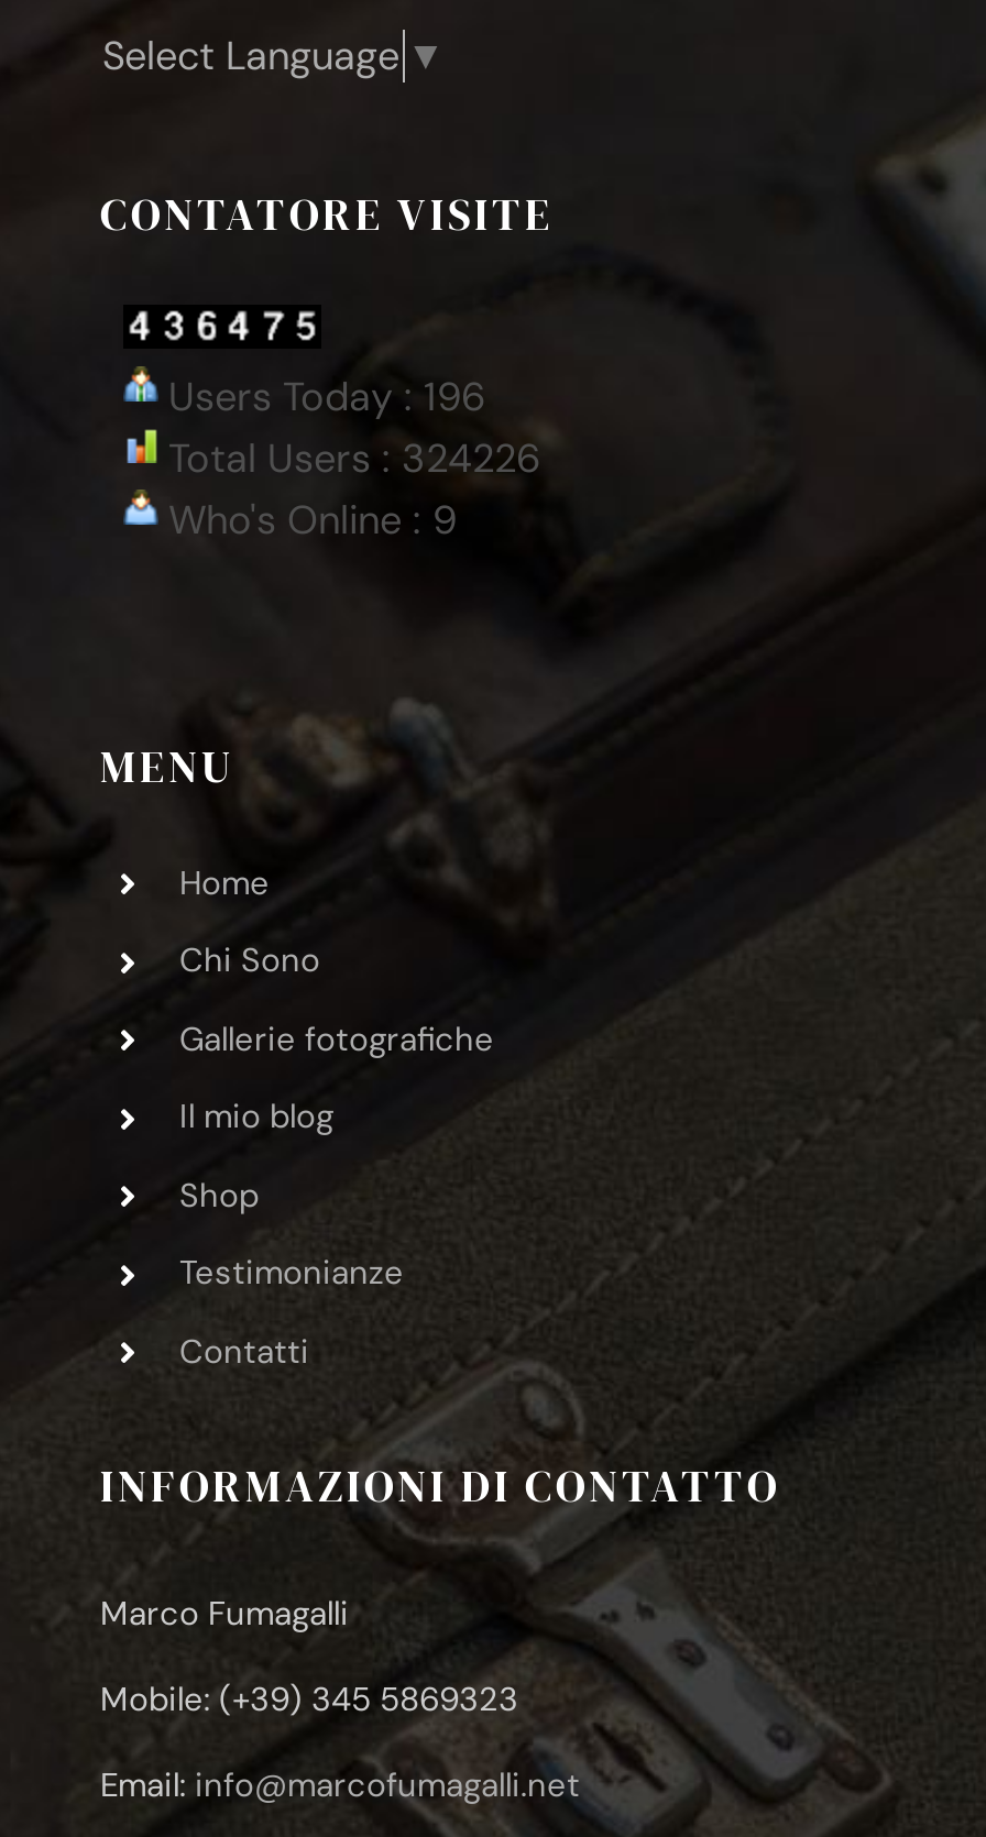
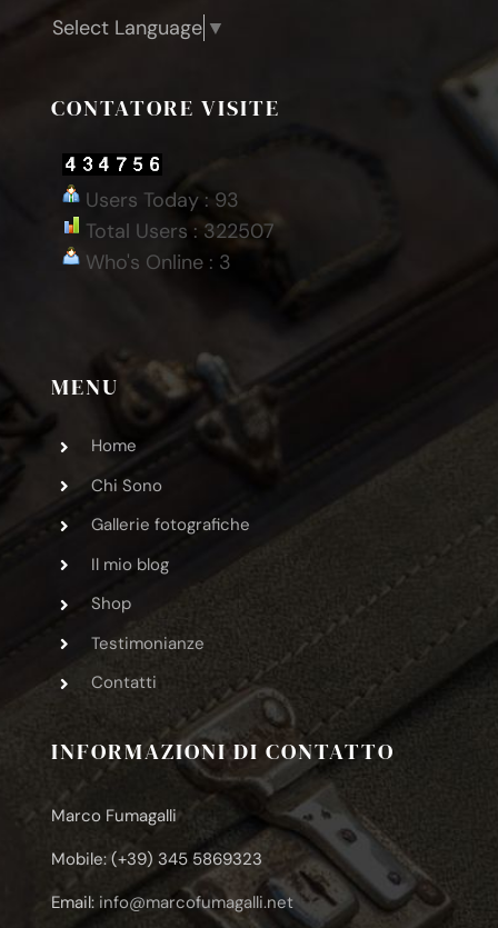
- Users Today : 196
+ Users Today : 93

- Total Users : 324226
+ Total Users : 322507

- Who's Online : 9
+ Who's Online : 3
